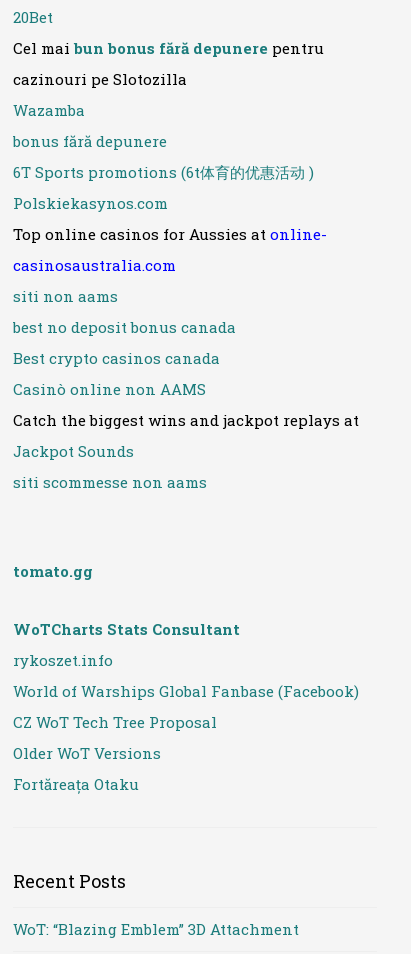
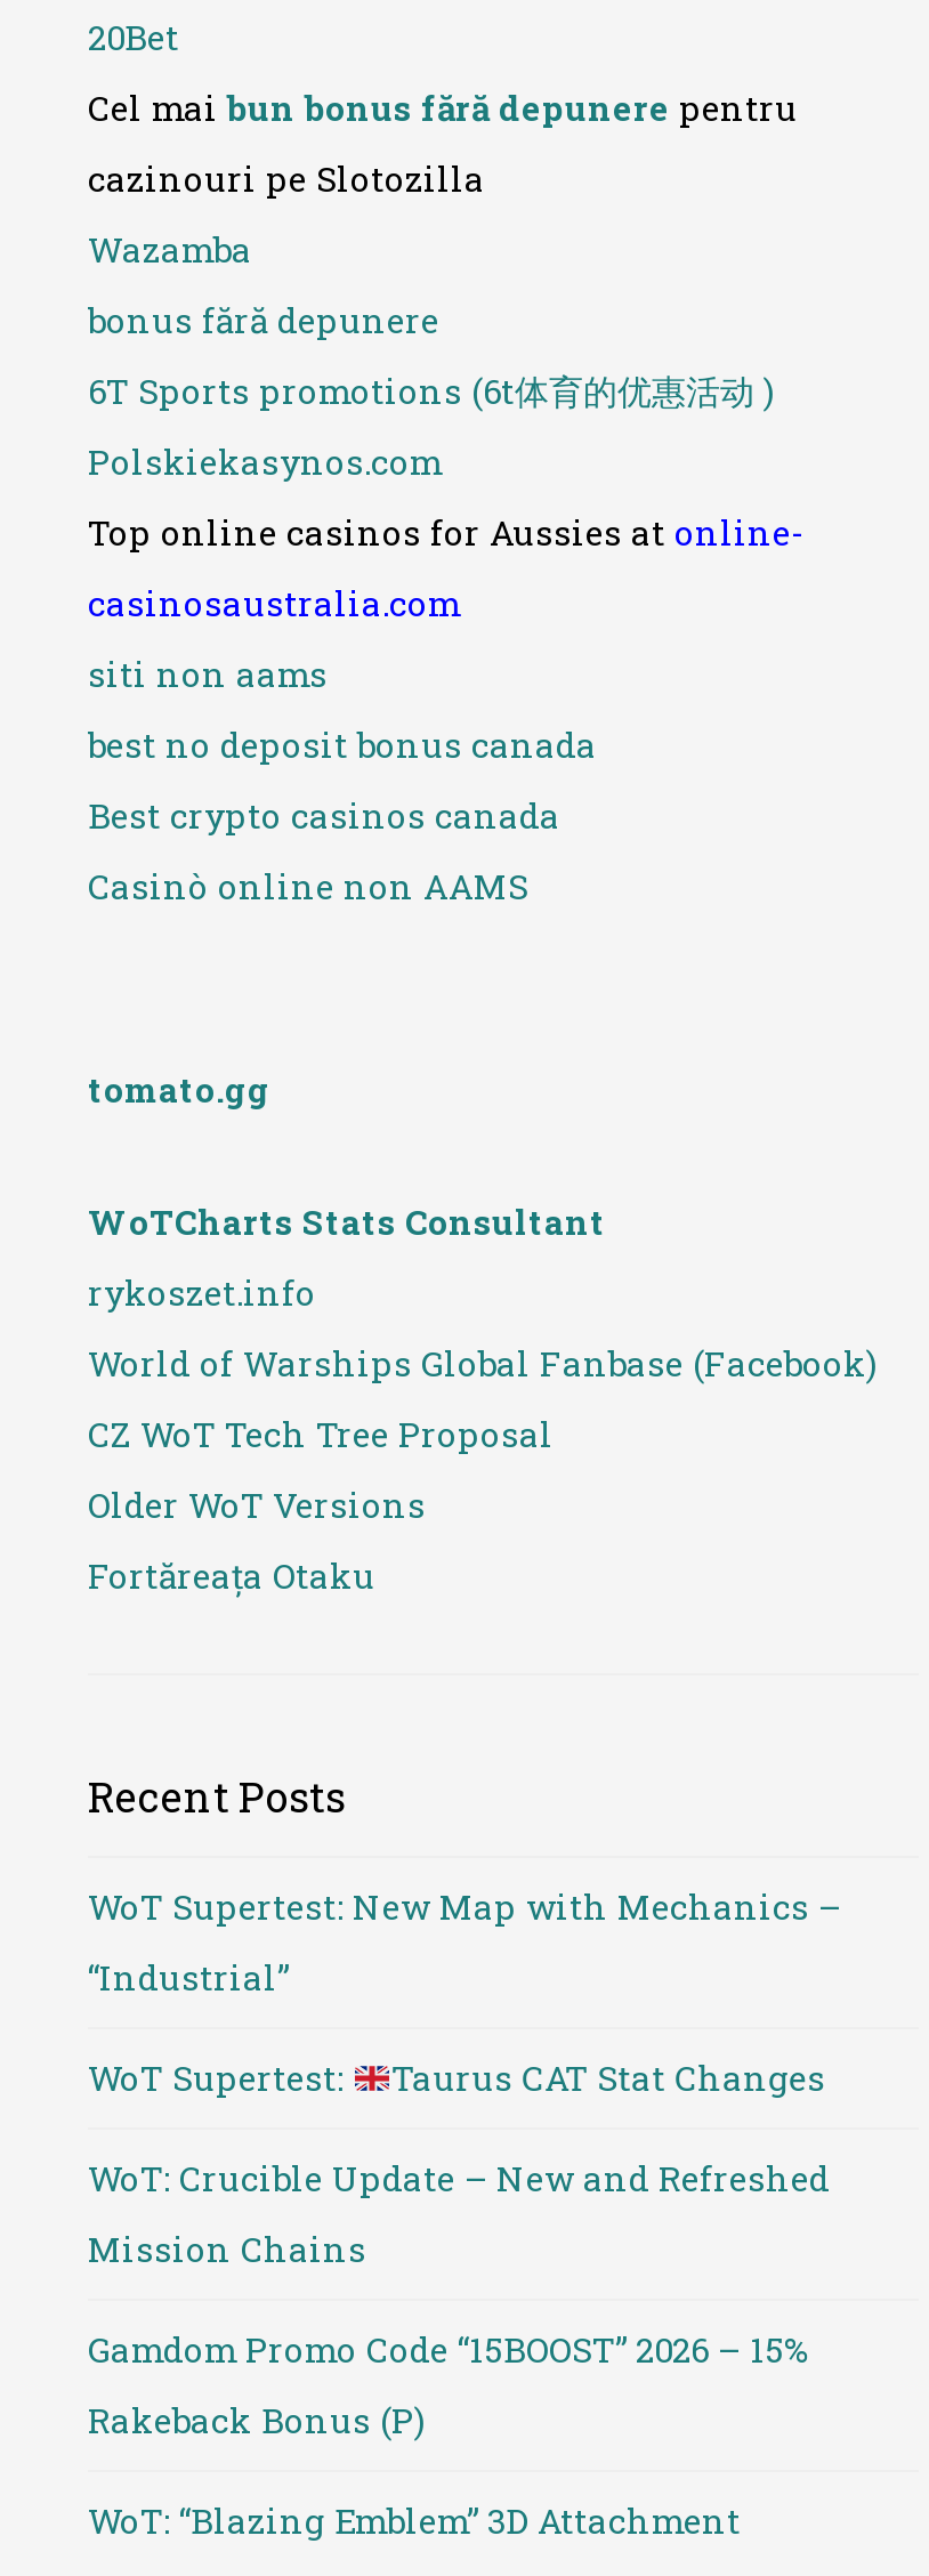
- Catch the biggest wins and jackpot replays at
- Jackpot Sounds
- siti scommesse non aams

moved up: tomato.gg | WoTCharts Stats Consultant | rykoszet.info | World of Warships Global Fanbase (Facebook) | CZ WoT Tech Tree Proposal | Older WoT Versions | Fortăreața Otaku | Recent Posts

+ WoT Supertest: New Map with Mechanics –
+ “Industrial”
+ WoT Supertest:
+ Taurus CAT Stat Changes
+ WoT: Crucible Update – New and Refreshed
+ Mission Chains
+ Gamdom Promo Code “15BOOST” 2026 – 15%
+ Rakeback Bonus (P)
